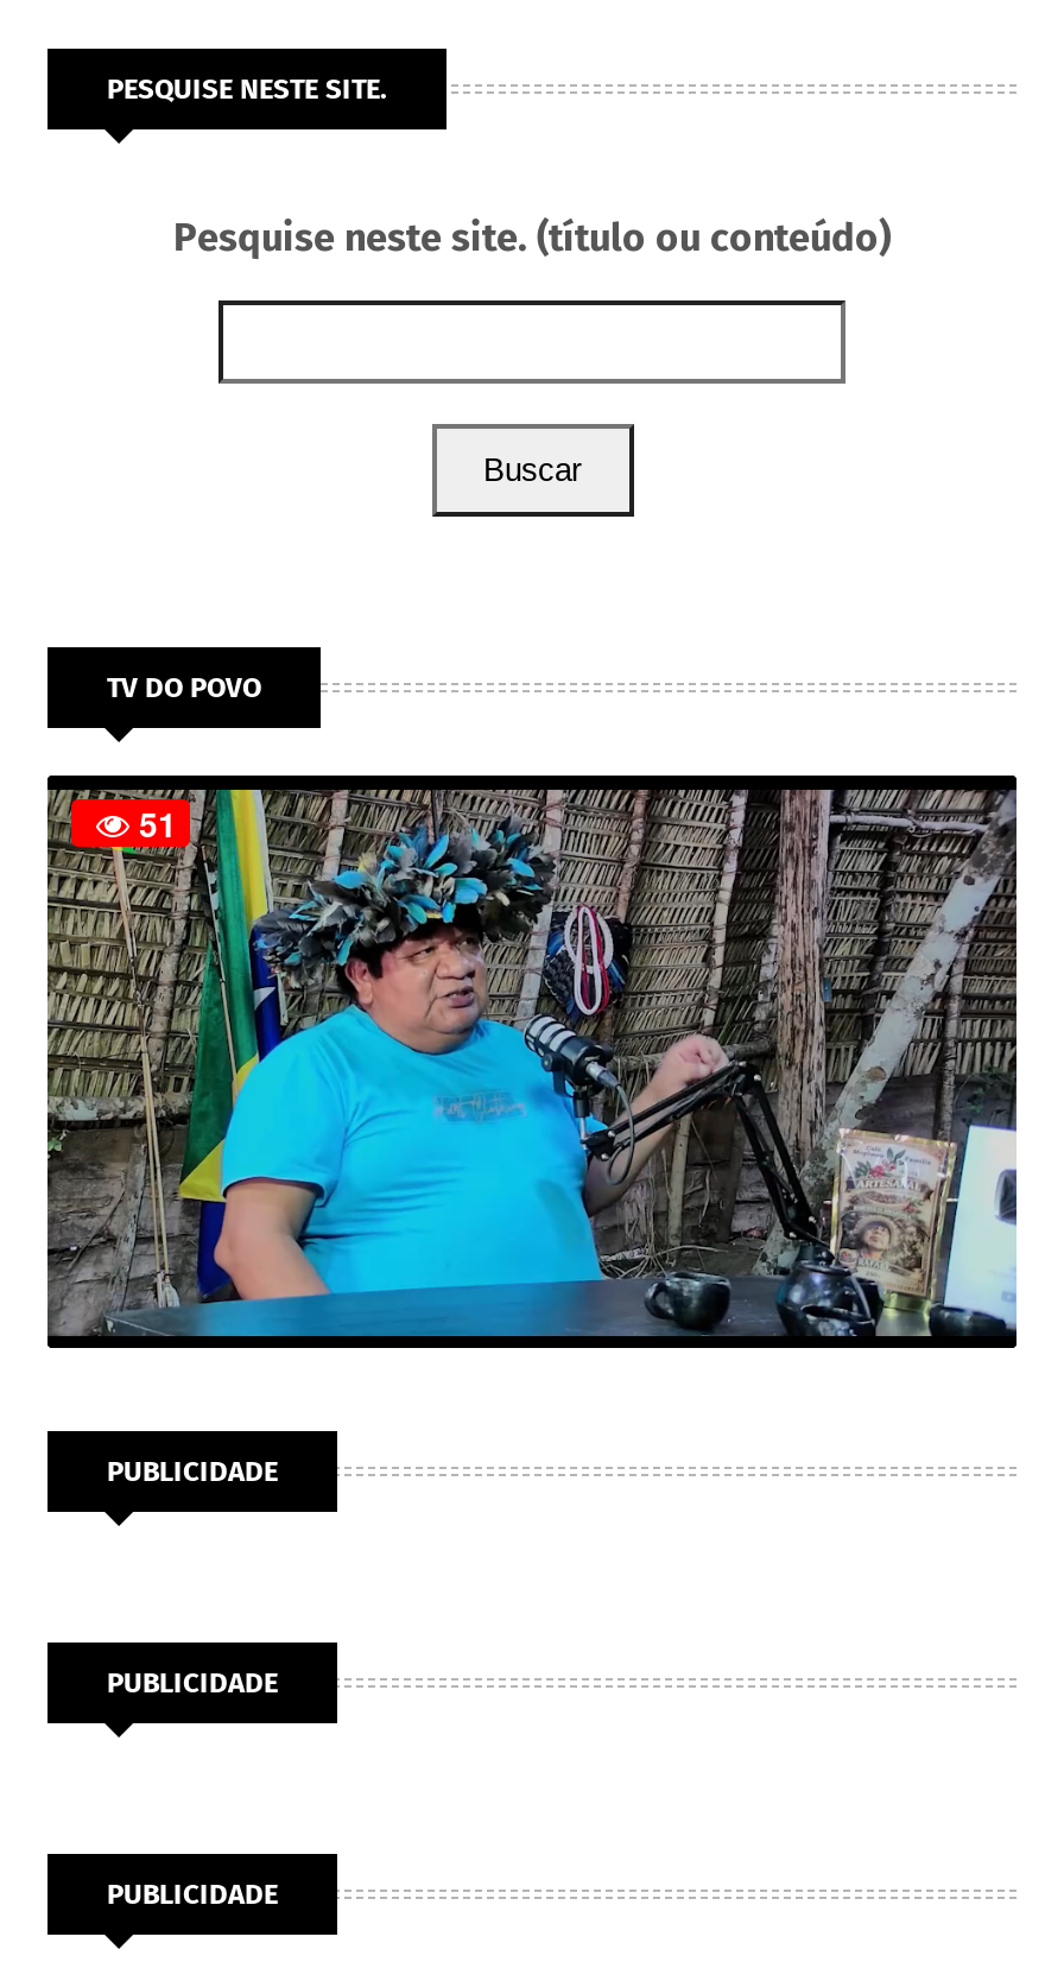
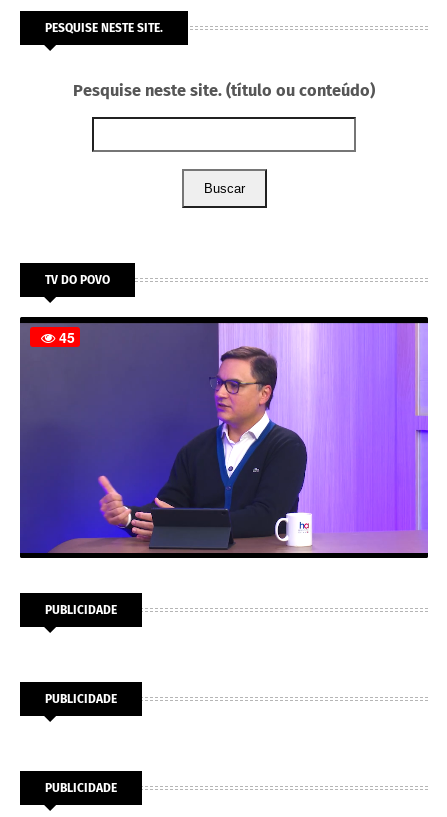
- [image]
+ [image]
